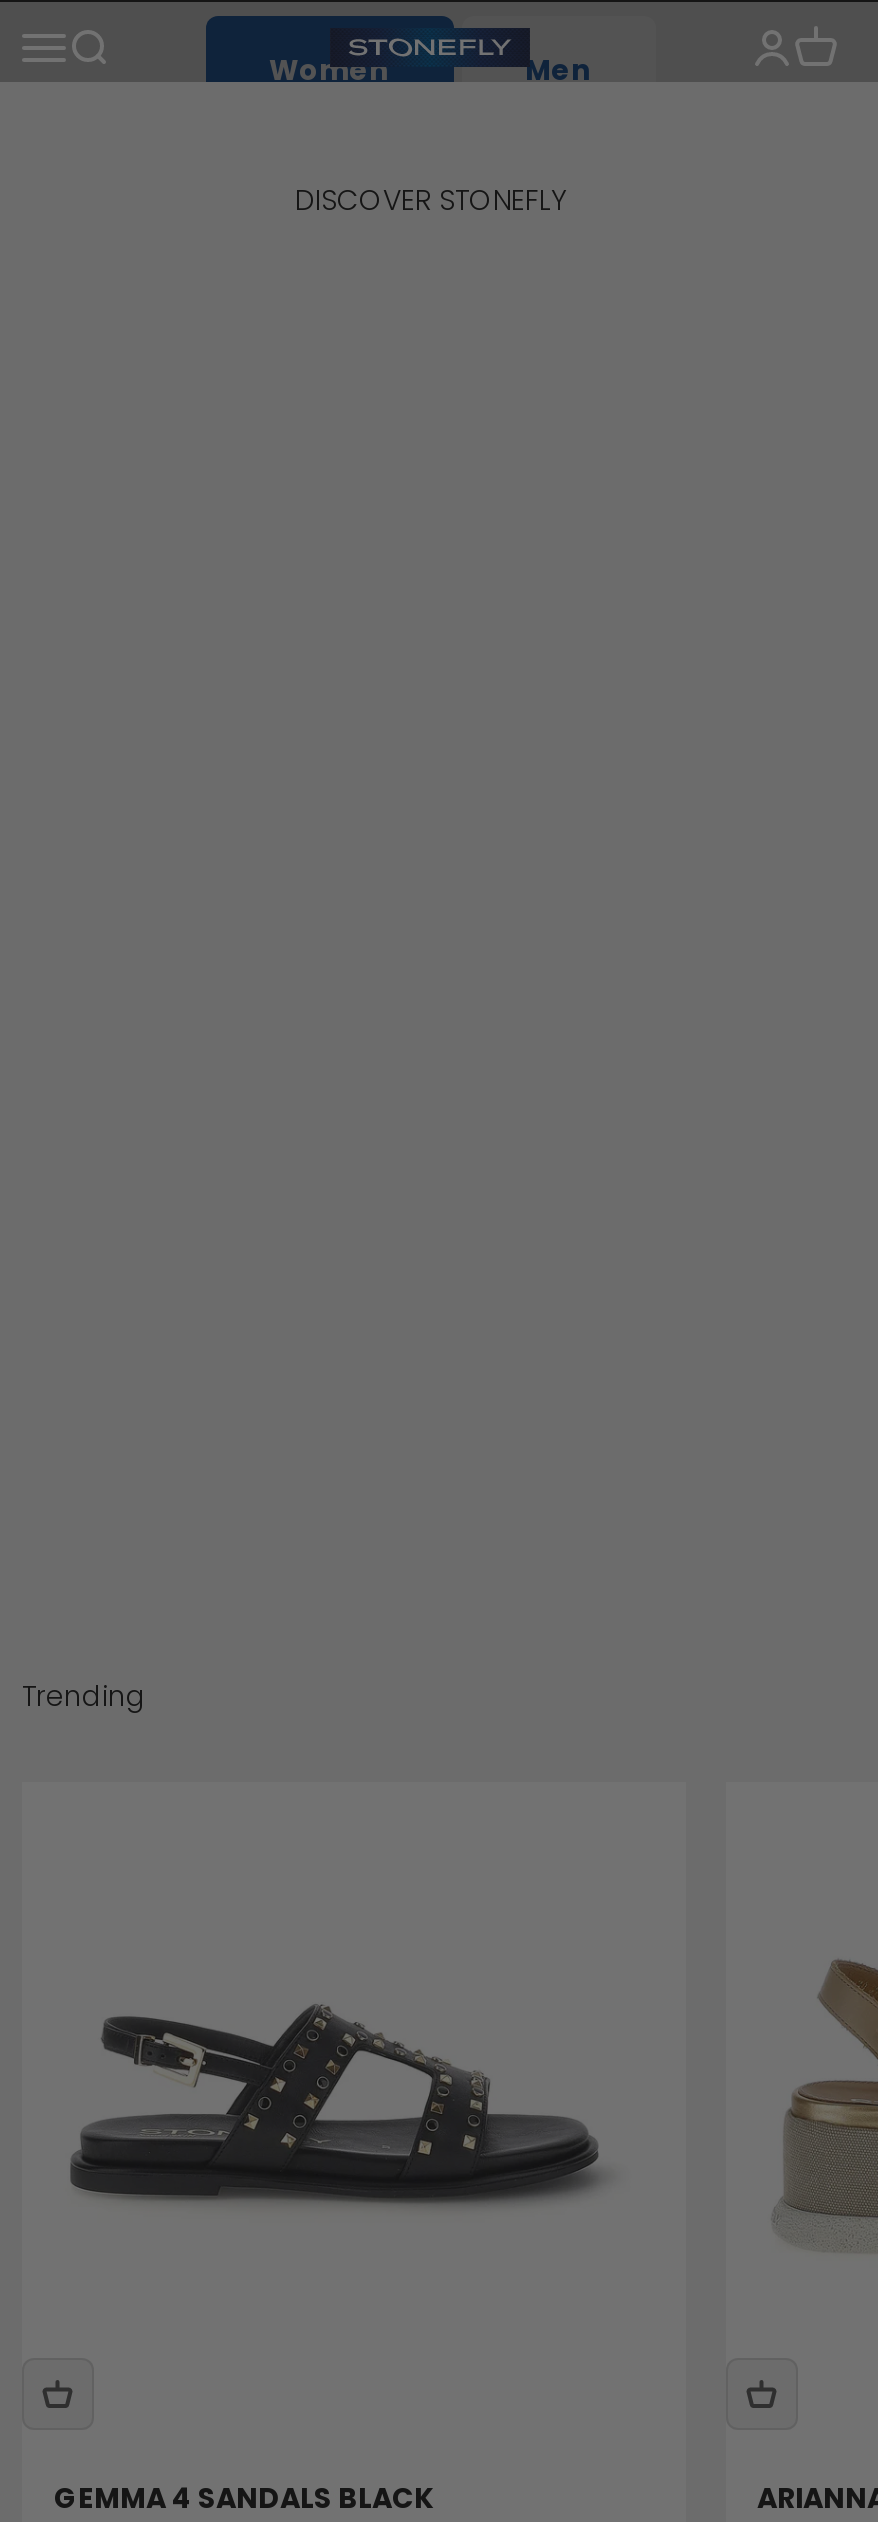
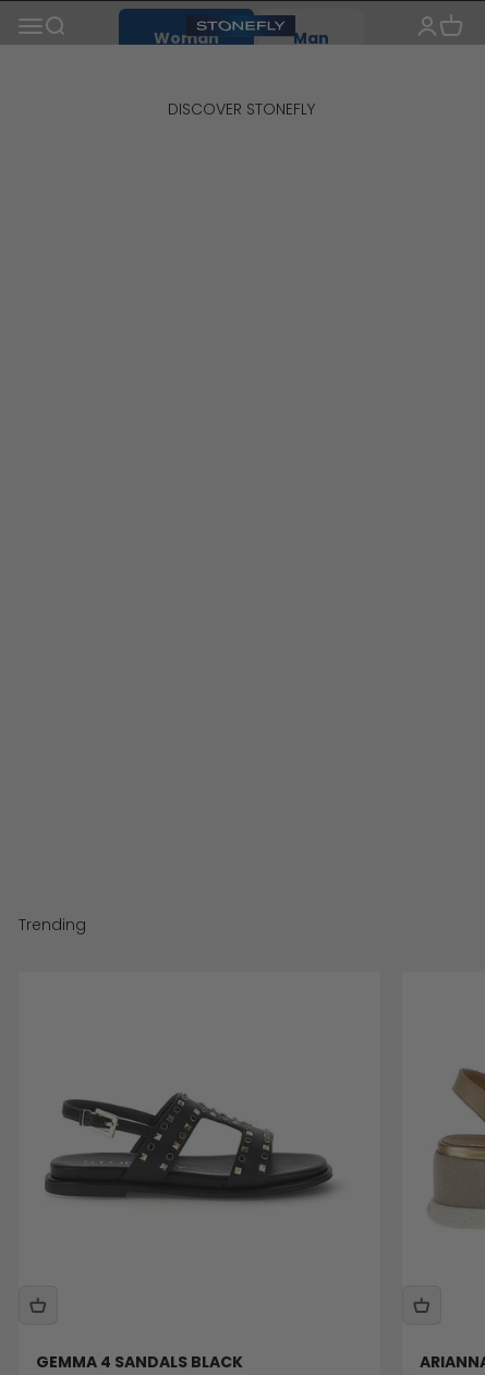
- Women
- Men
+ Woman
+ Man
